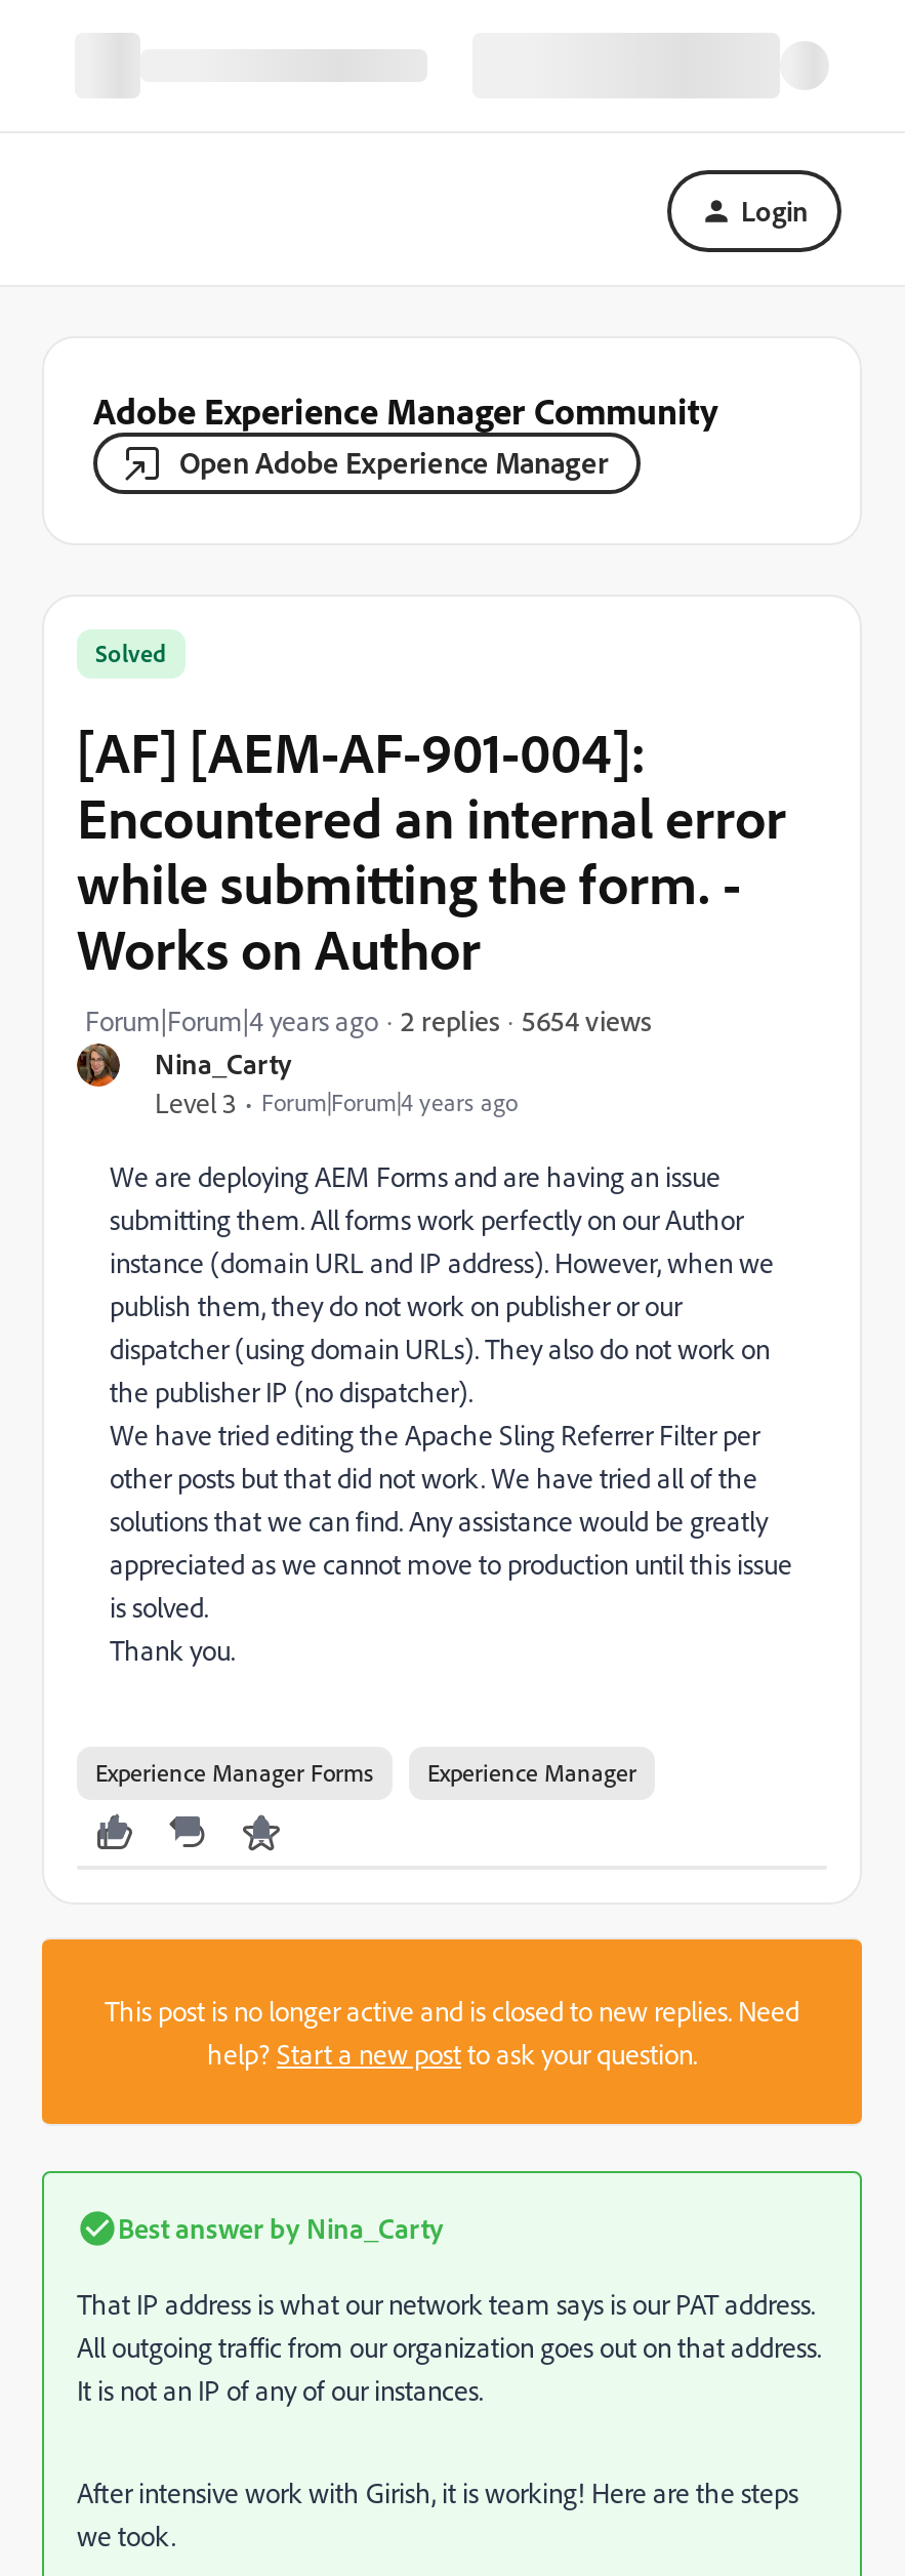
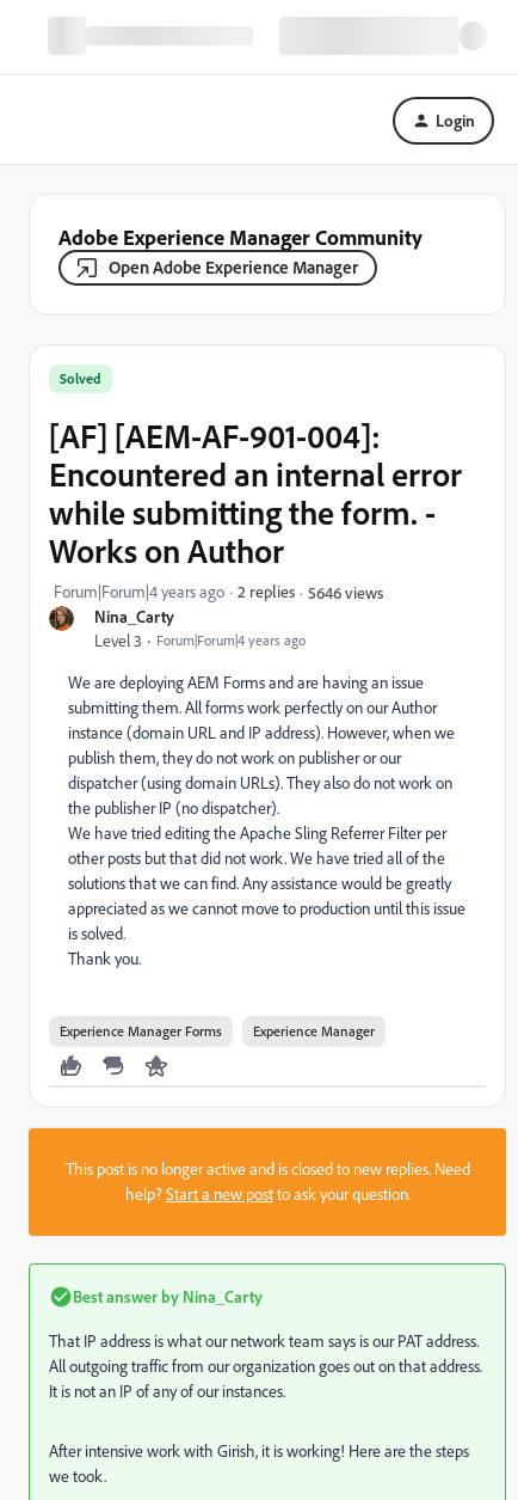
- 5654 views
+ 5646 views
